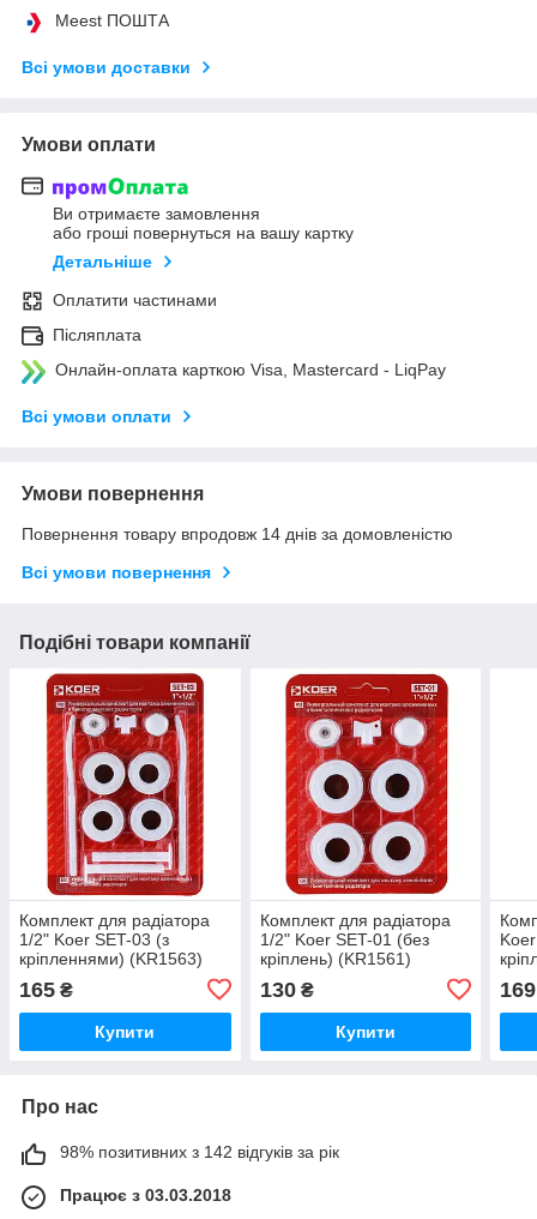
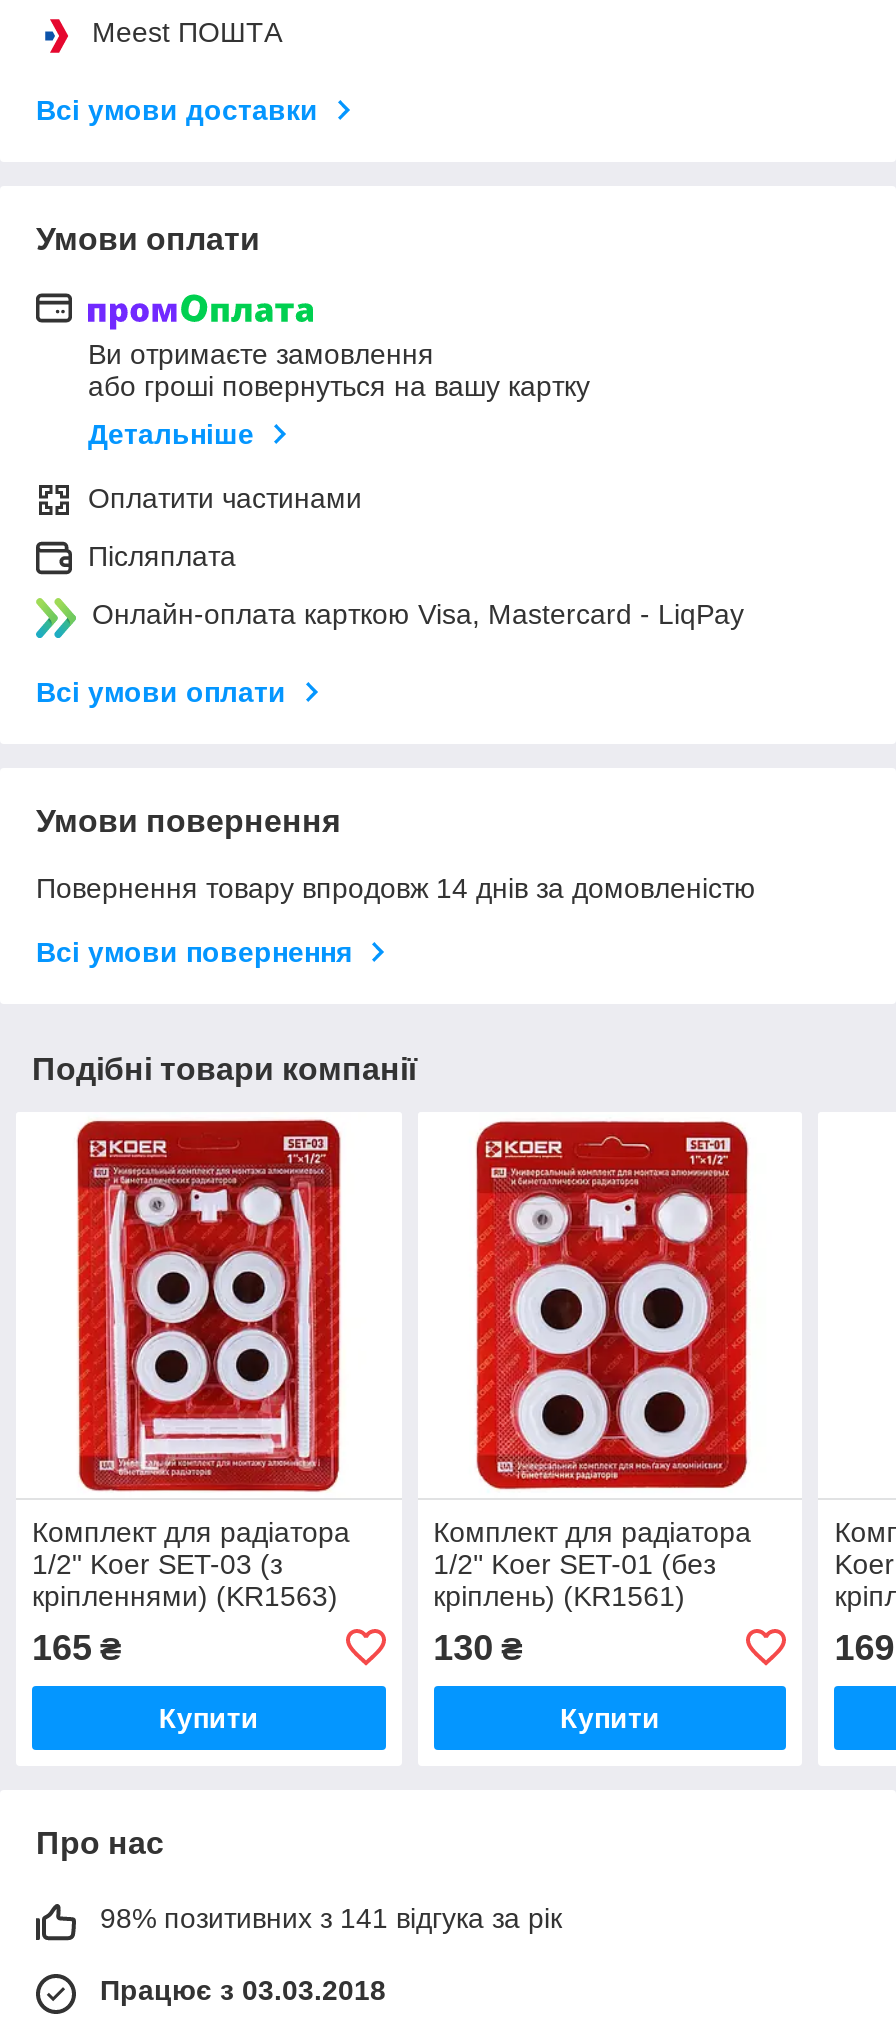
- 98% позитивних з 142 відгуків за рік
+ 98% позитивних з 141 відгука за рік
